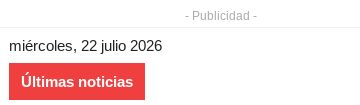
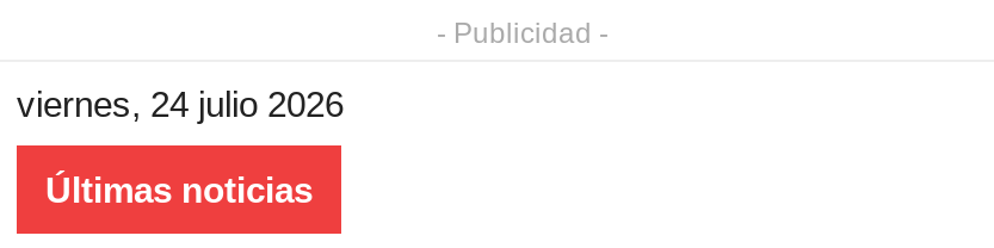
- miércoles, 22 julio 2026
+ viernes, 24 julio 2026
